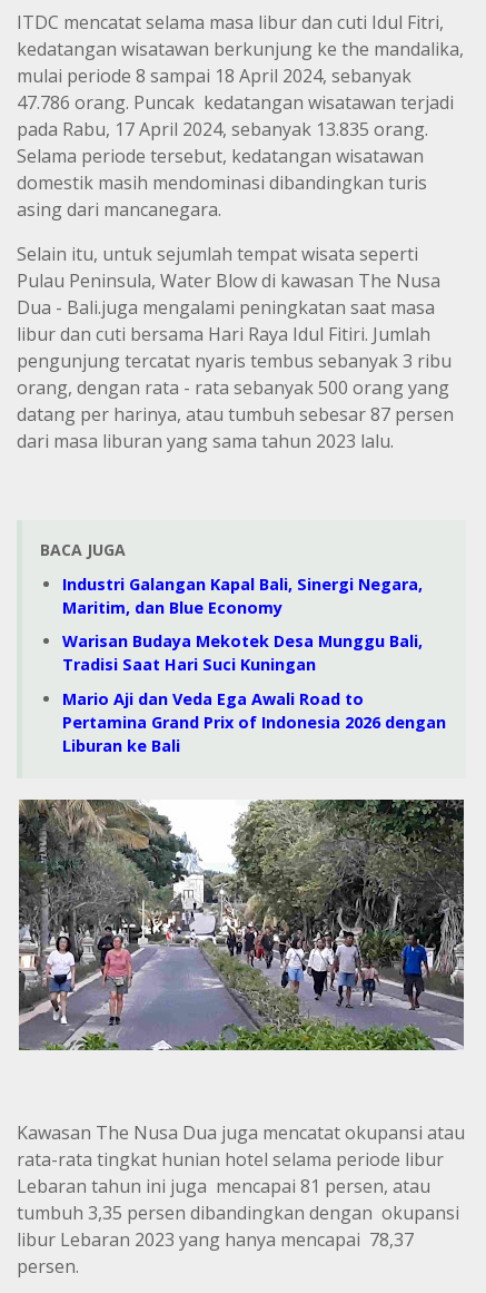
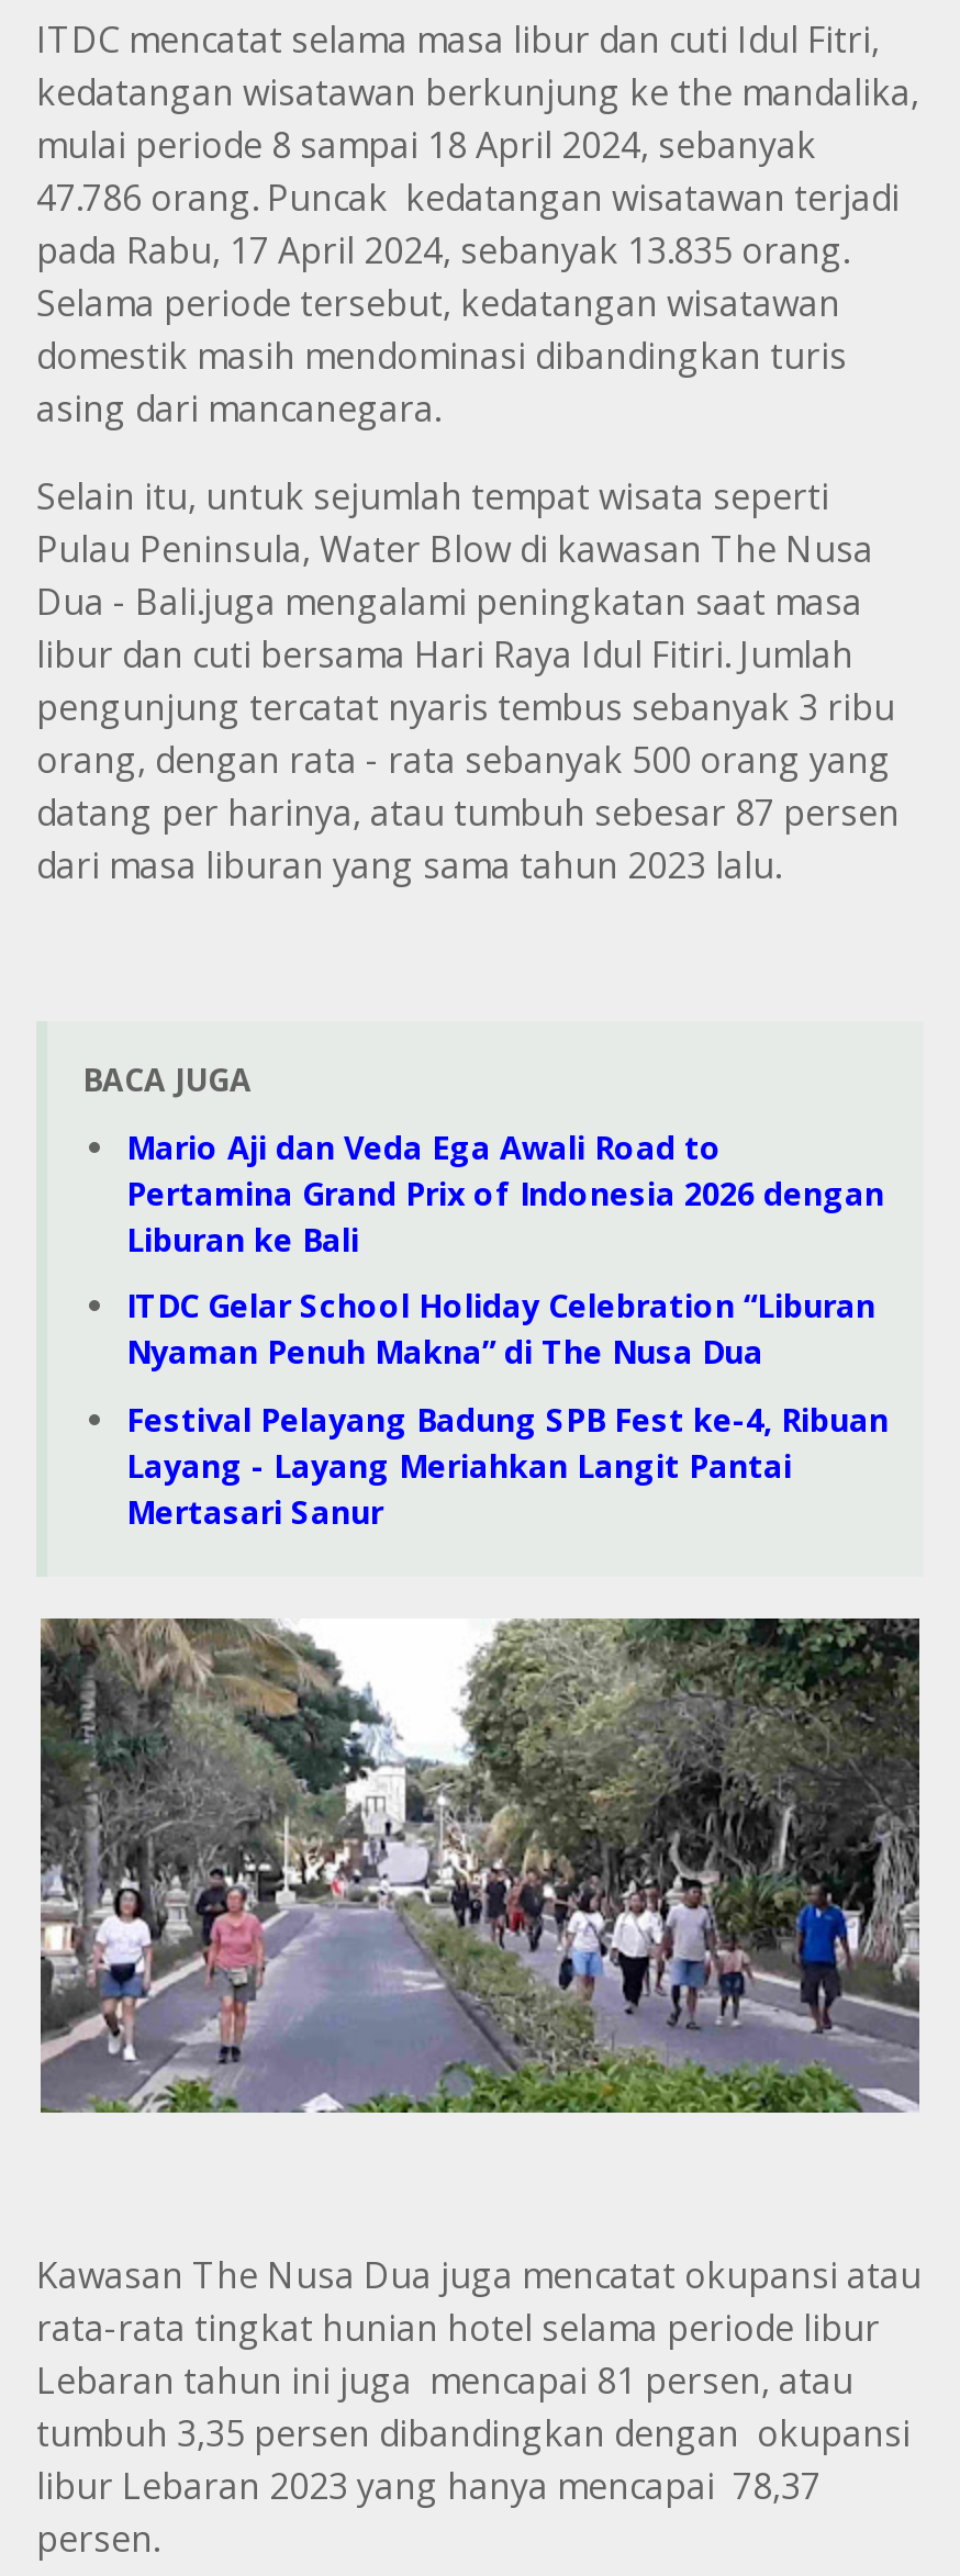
- Industri Galangan Kapal Bali, Sinergi Negara,
- Maritim, dan Blue Economy
- Warisan Budaya Mekotek Desa Munggu Bali,
- Tradisi Saat Hari Suci Kuningan

moved up: Mario Aji dan Veda Ega Awali Road to | Pertamina Grand Prix of Indonesia 2026 dengan | Liburan ke Bali

+ ITDC Gelar School Holiday Celebration “Liburan
+ Nyaman Penuh Makna” di The Nusa Dua
+ Festival Pelayang Badung SPB Fest ke-4, Ribuan
+ Layang - Layang Meriahkan Langit Pantai
+ Mertasari Sanur
